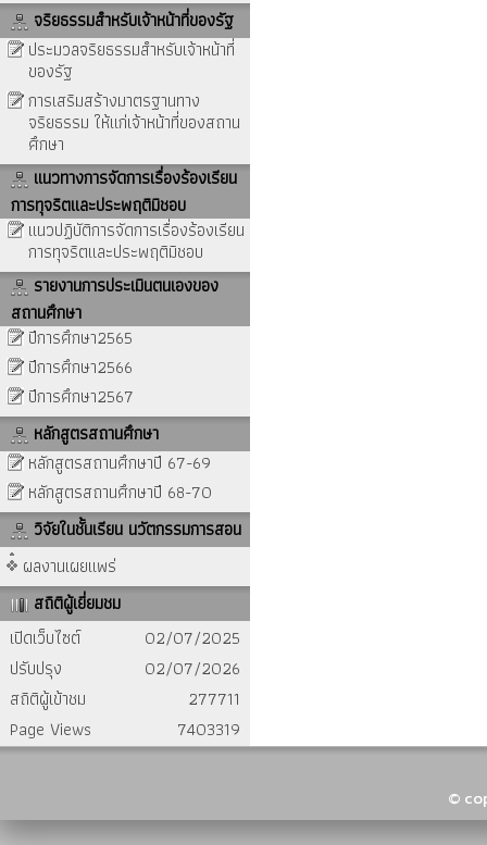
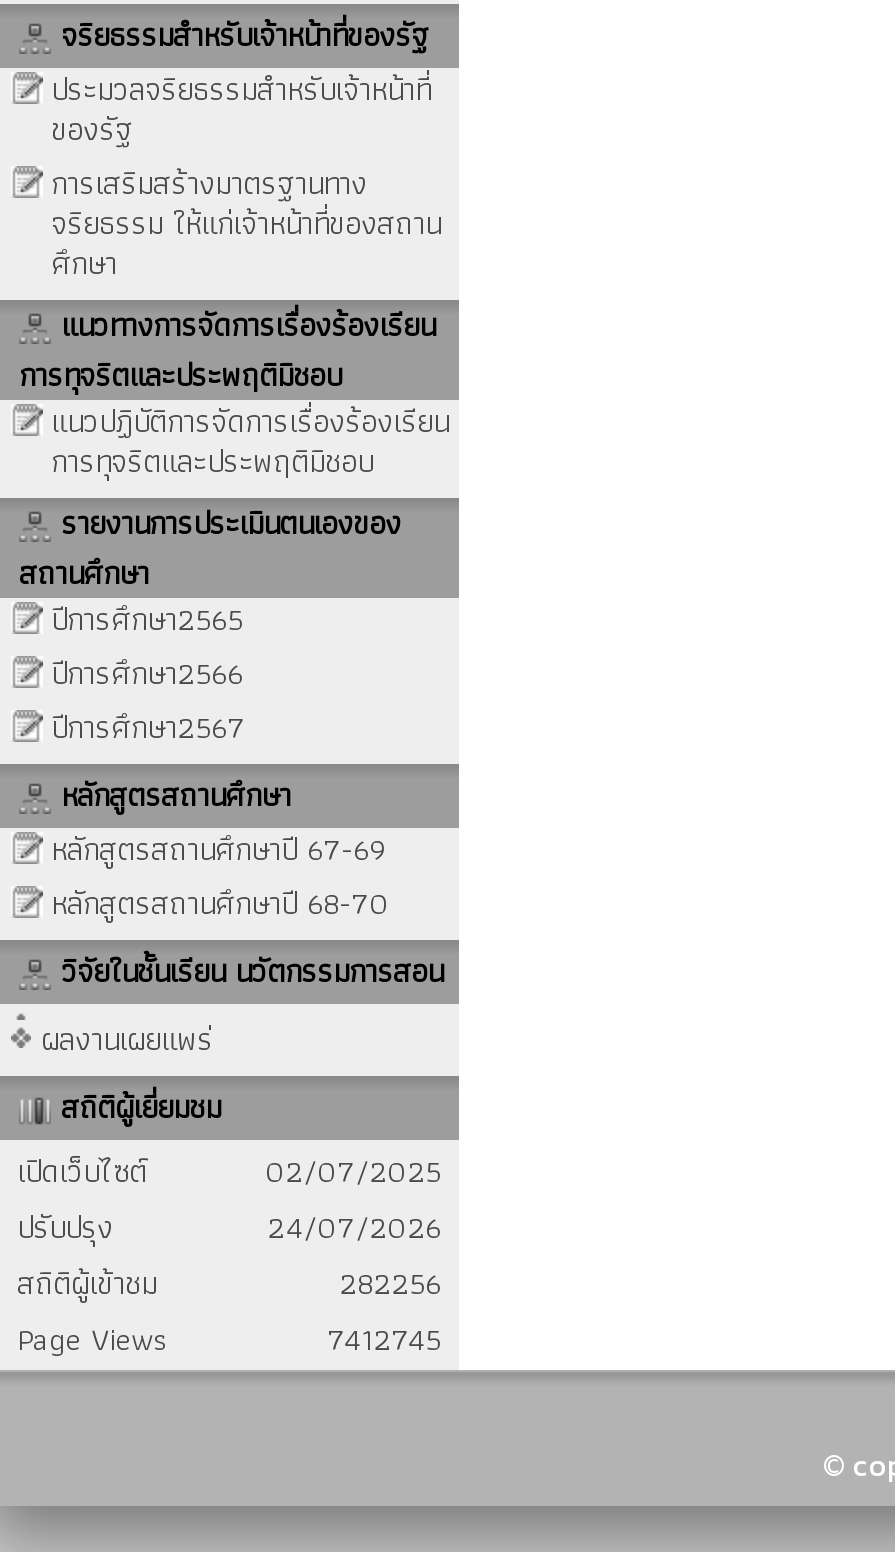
- 02/07/2026
+ 24/07/2026

- 277711
+ 282256

- 7403319
+ 7412745
